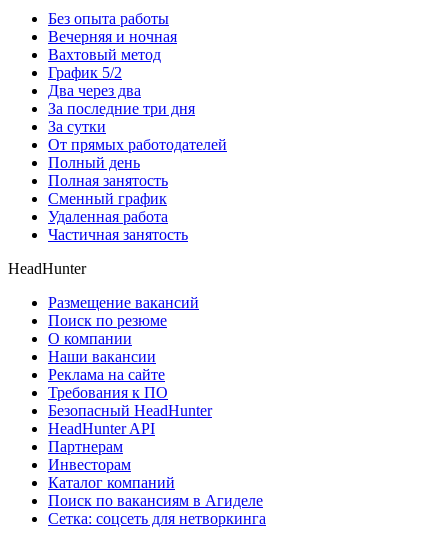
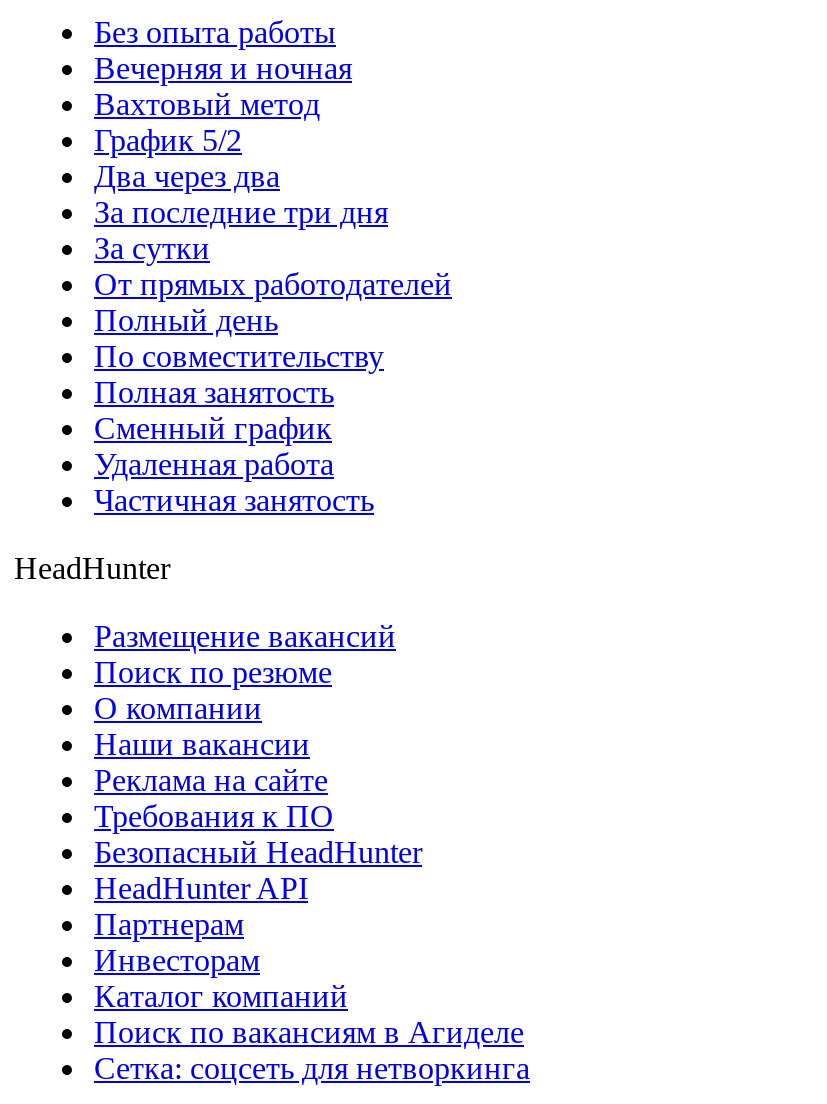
+ По совместительству
